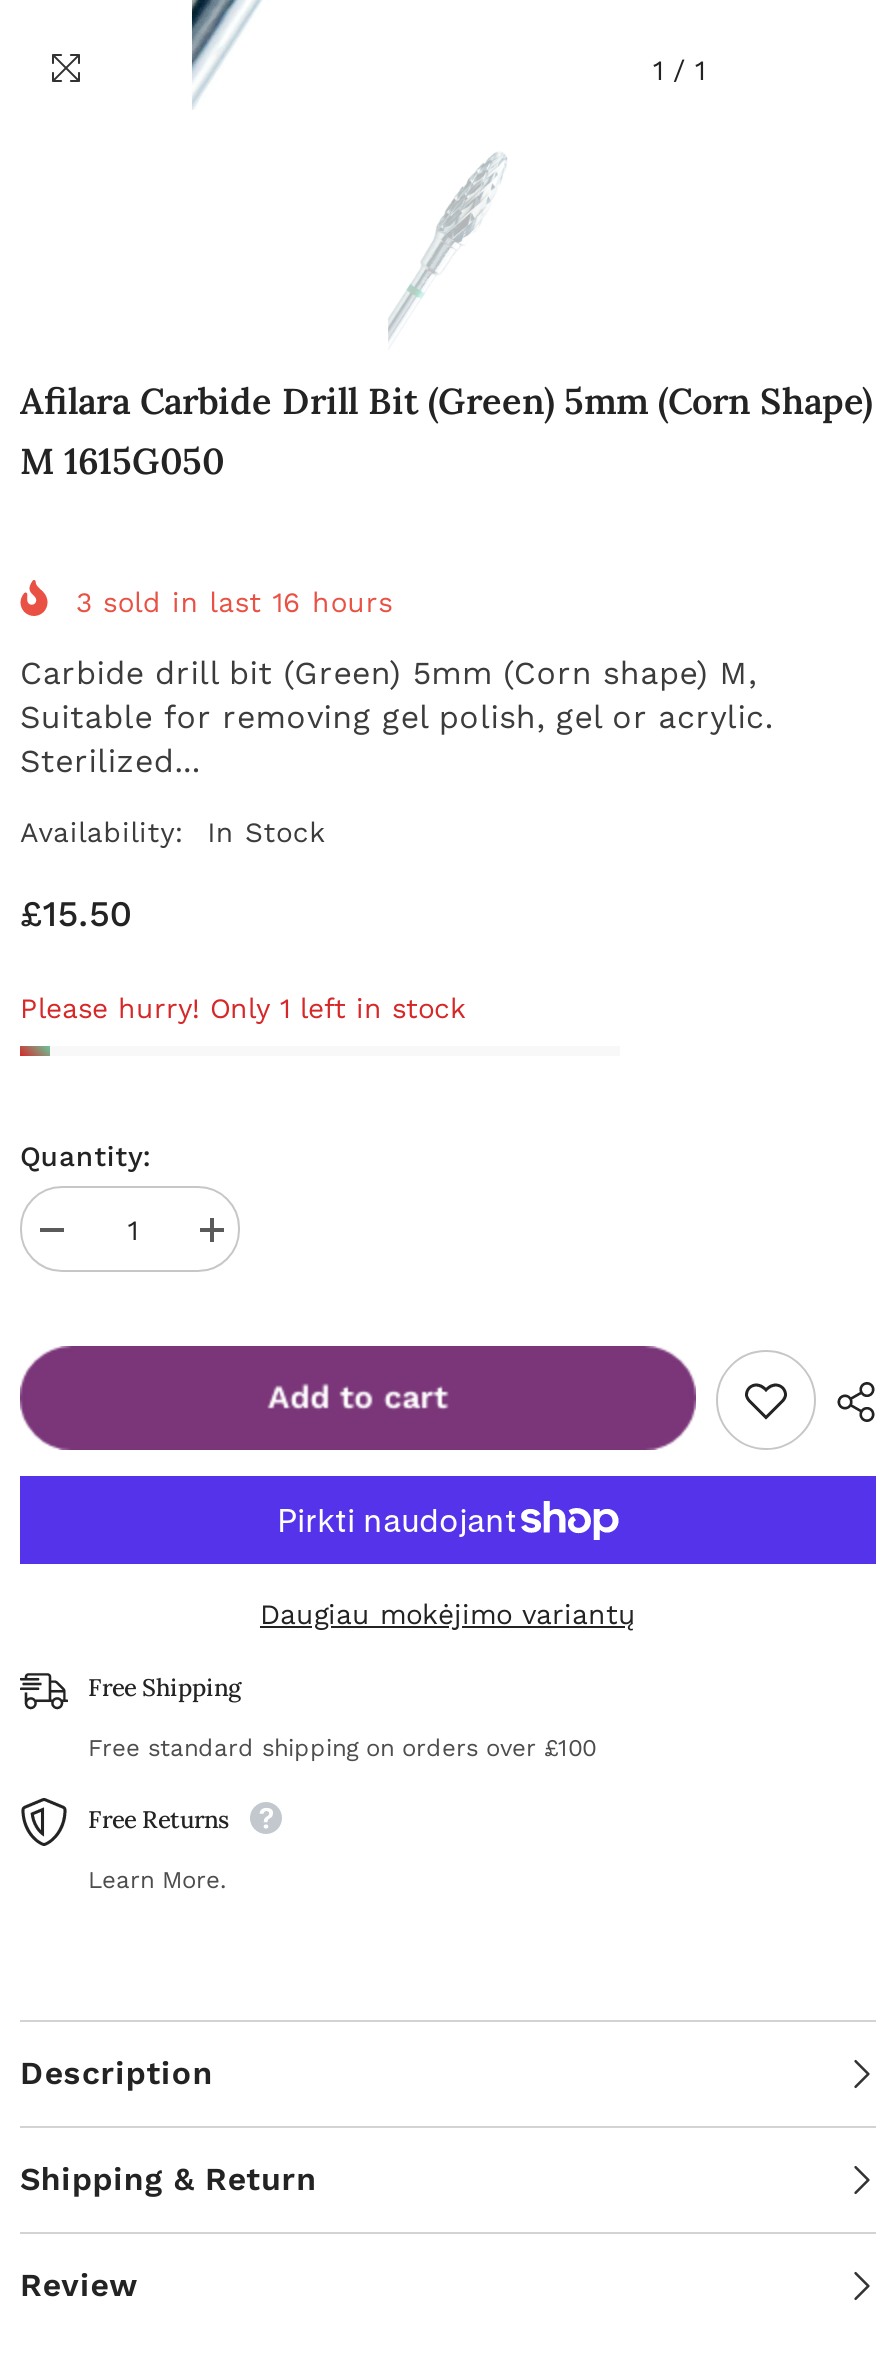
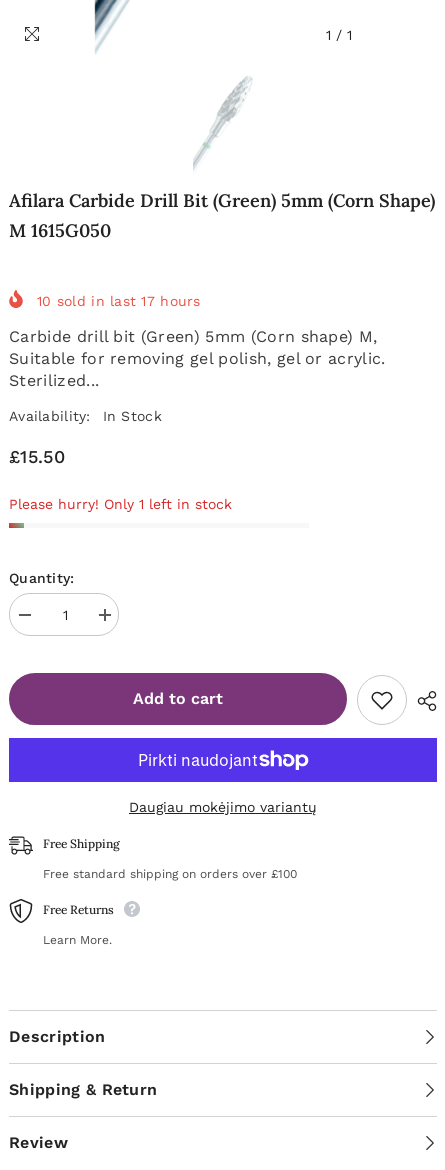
- 3 sold in last 16 hours
+ 10 sold in last 17 hours
